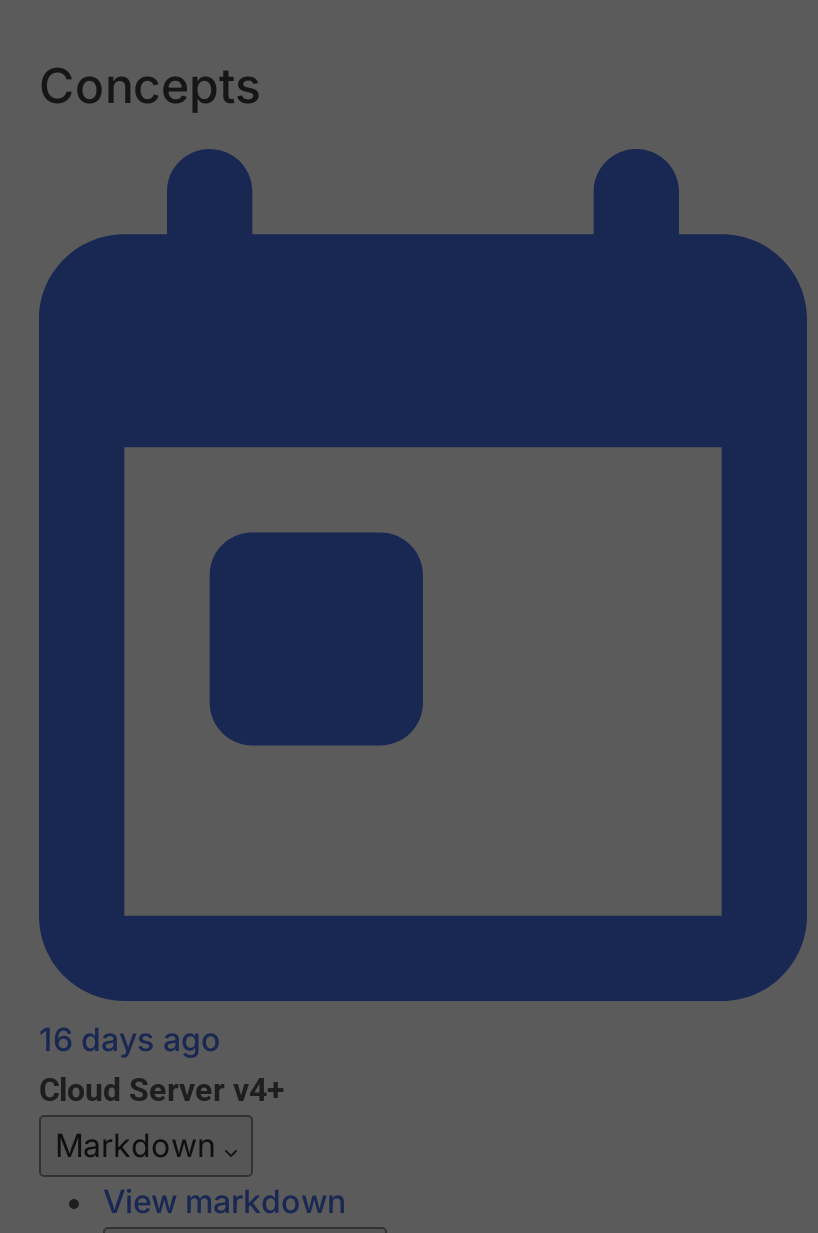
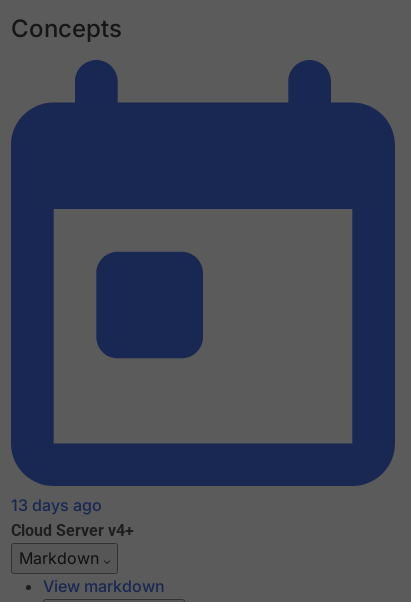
- 16 days ago
+ 13 days ago
